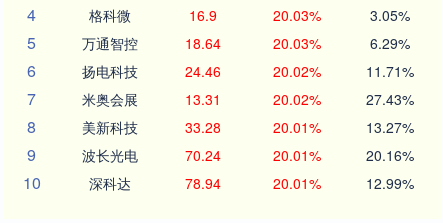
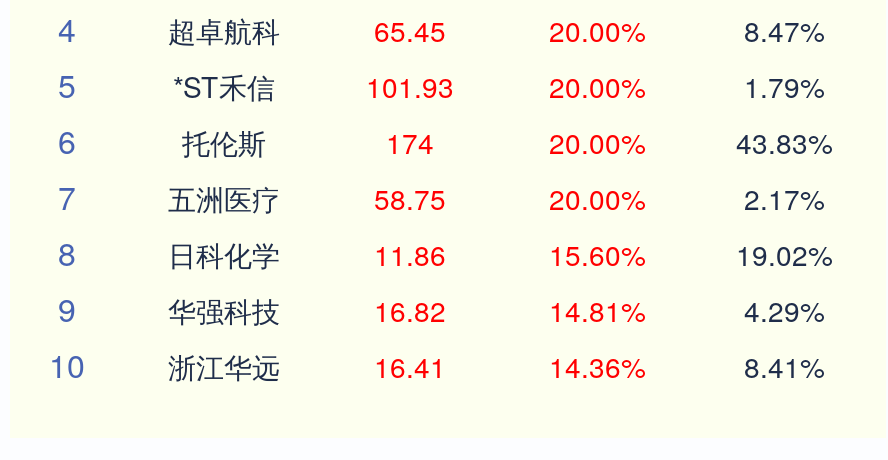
- 格科微
- 16.9
- 20.03%
- 3.05%
+ 超卓航科
+ 65.45
+ 20.00%
+ 8.47%

- 万通智控
- 18.64
- 20.03%
- 6.29%
+ *ST禾信
+ 101.93
+ 20.00%
+ 1.79%

- 扬电科技
- 24.46
- 20.02%
- 11.71%
+ 托伦斯
+ 174
+ 20.00%
+ 43.83%

- 米奥会展
- 13.31
- 20.02%
- 27.43%
+ 五洲医疗
+ 58.75
+ 20.00%
+ 2.17%

- 美新科技
- 33.28
- 20.01%
- 13.27%
+ 日科化学
+ 11.86
+ 15.60%
+ 19.02%

- 波长光电
- 70.24
- 20.01%
- 20.16%
+ 华强科技
+ 16.82
+ 14.81%
+ 4.29%

- 深科达
- 78.94
- 20.01%
- 12.99%
+ 浙江华远
+ 16.41
+ 14.36%
+ 8.41%
